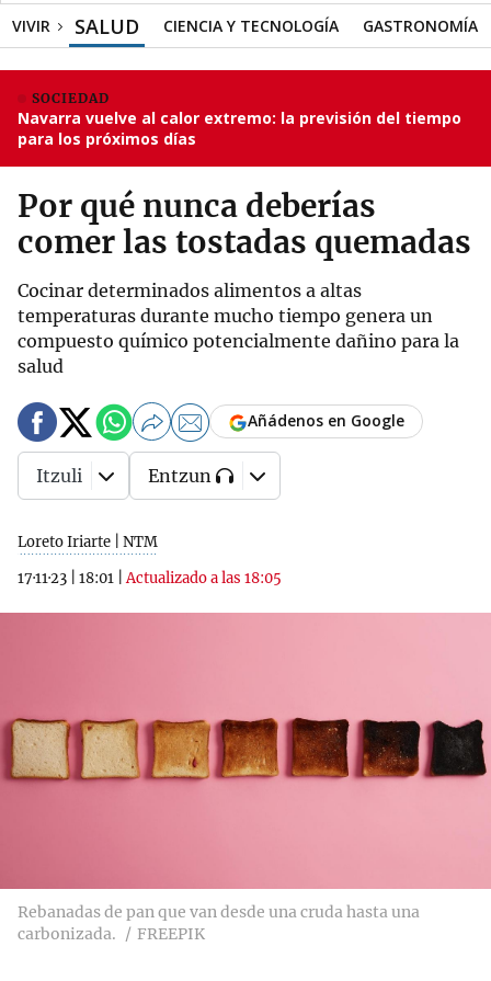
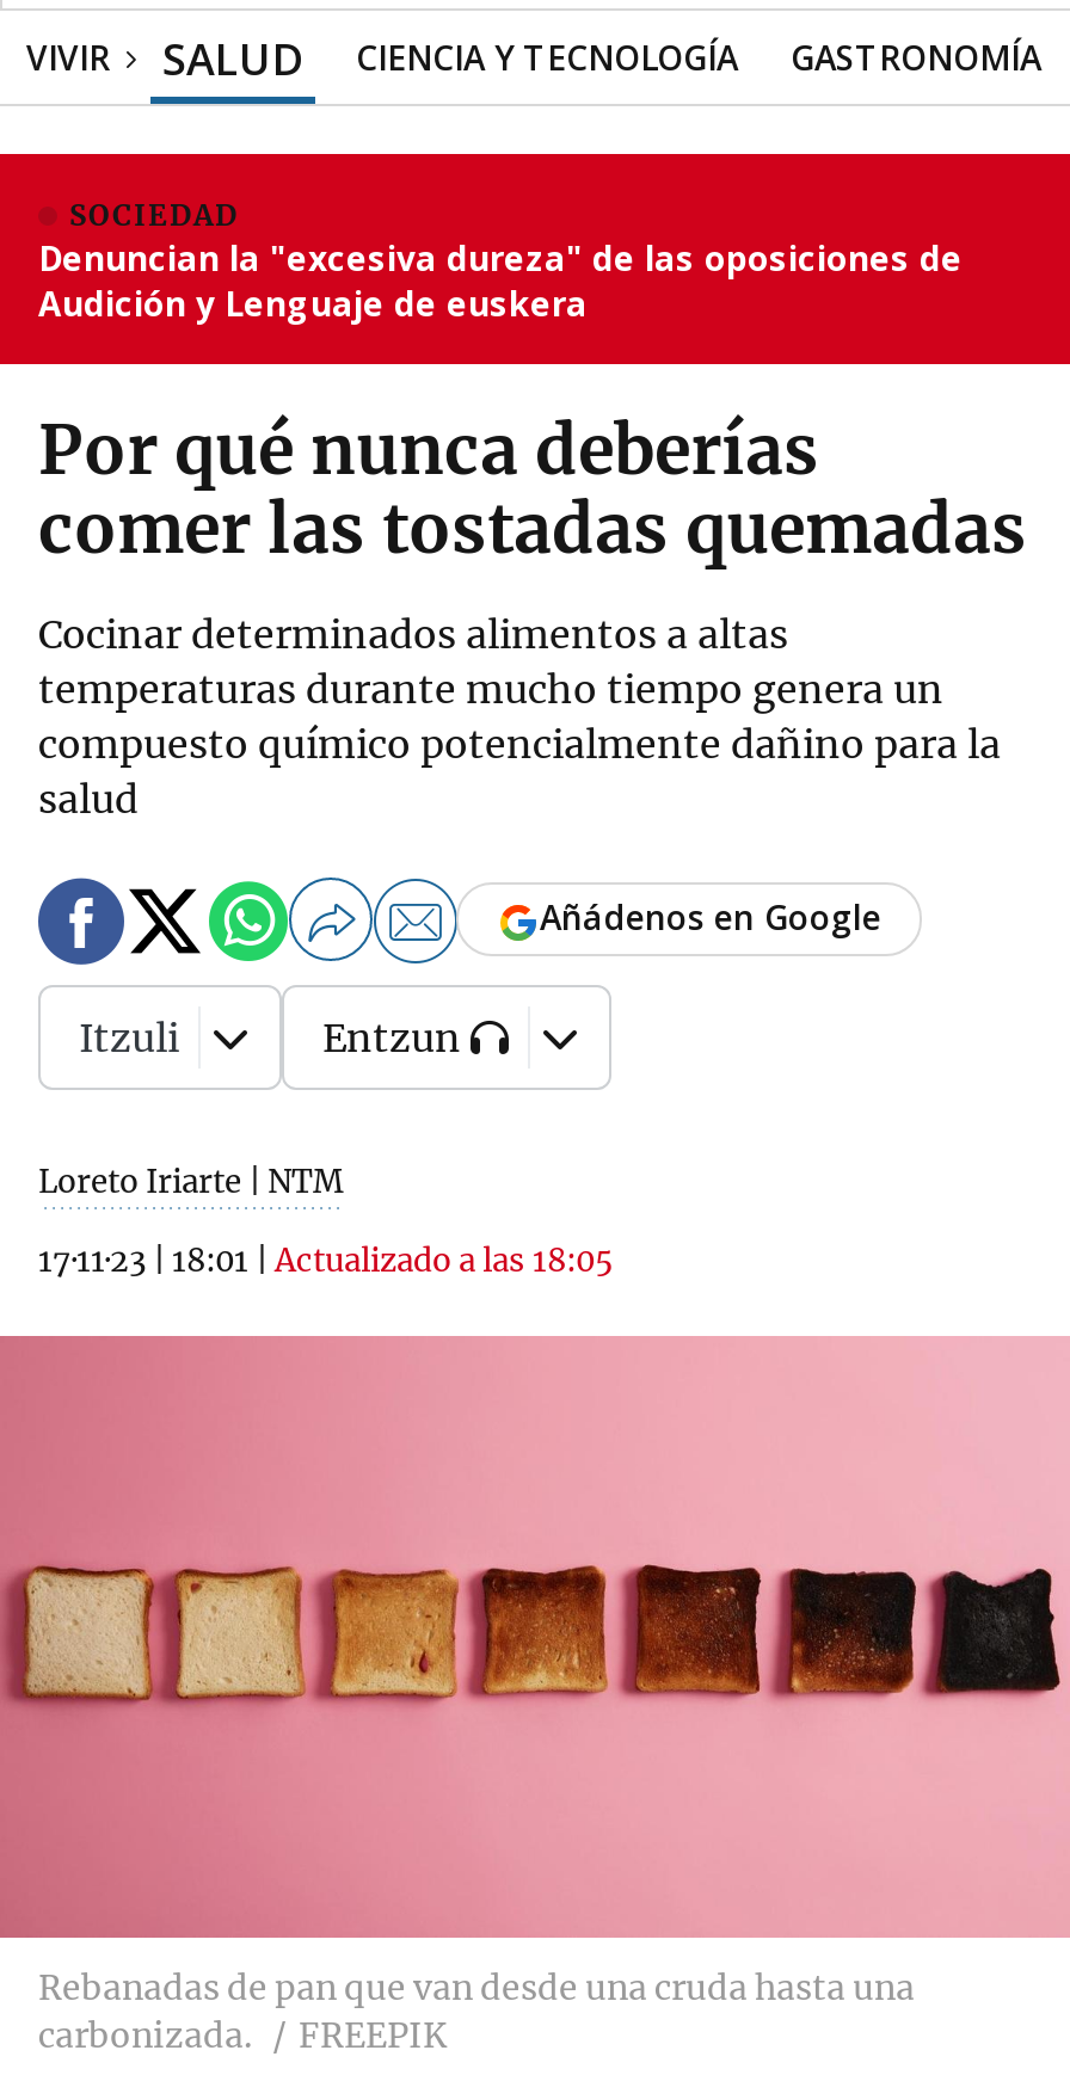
- Navarra vuelve al calor extremo: la previsión del tiempo
- para los próximos días
+ Denuncian la "excesiva dureza" de las oposiciones de
+ Audición y Lenguaje de euskera
